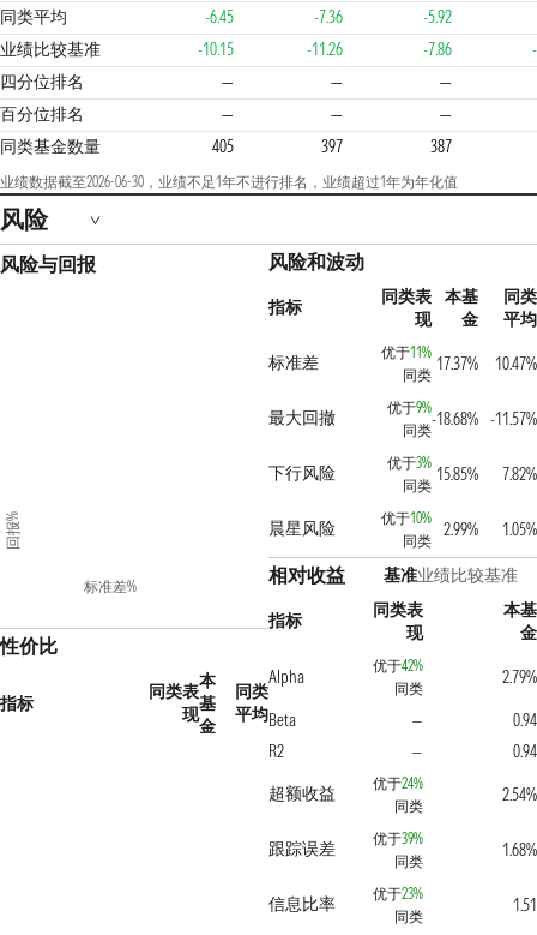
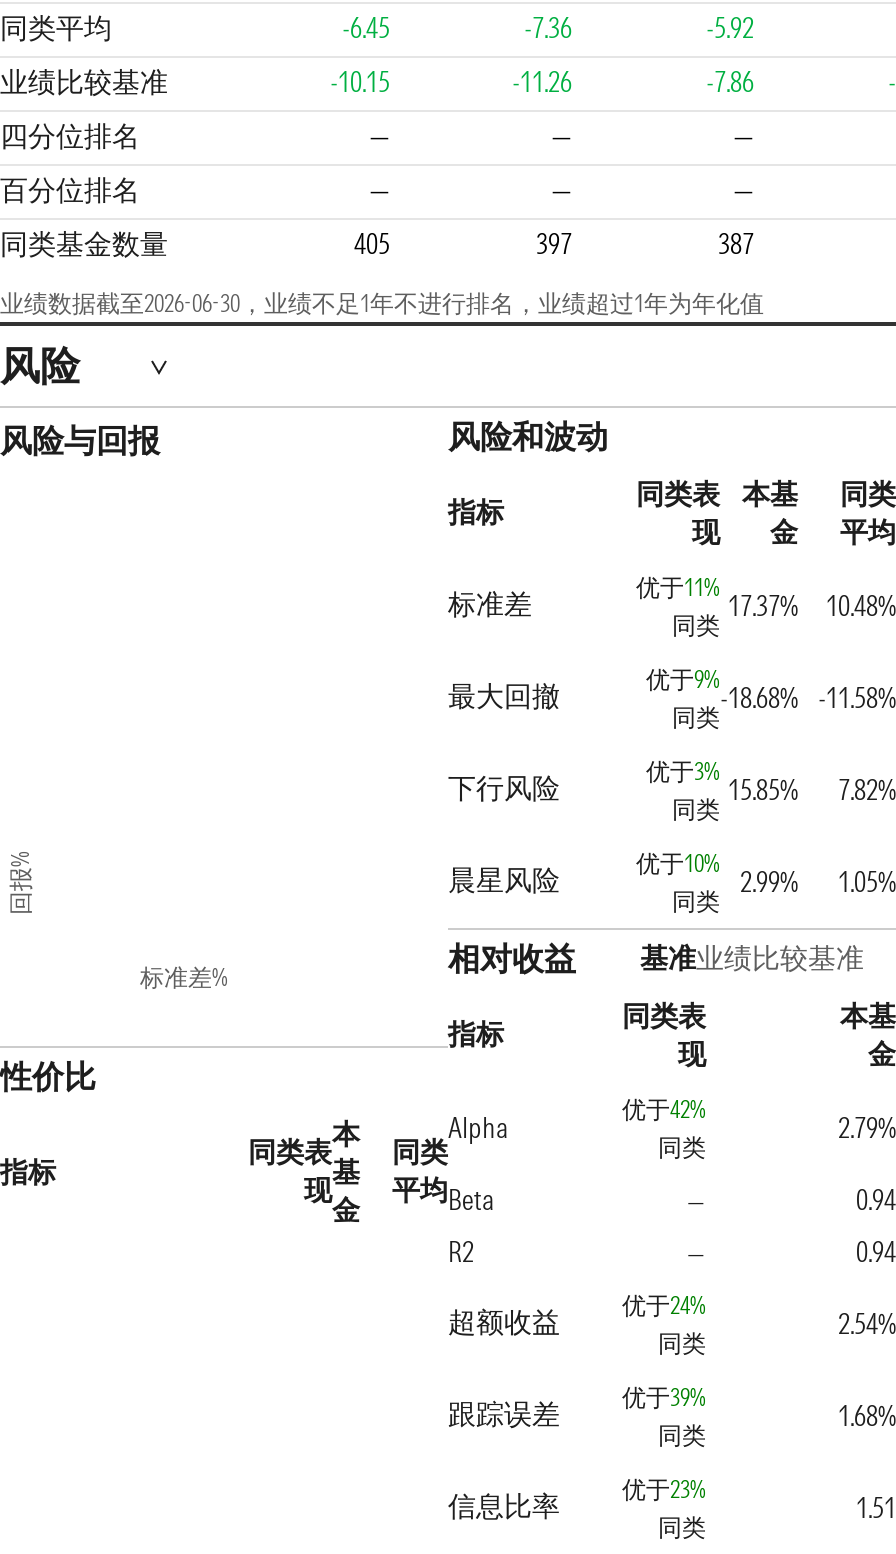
- 17.37% 10.47%
+ 17.37% 10.48%

- -18.68% -11.57%
+ -18.68% -11.58%
